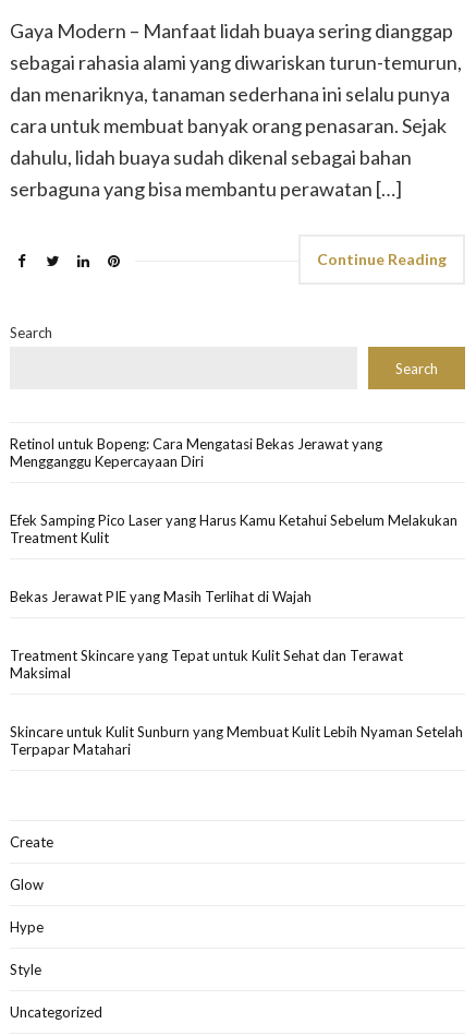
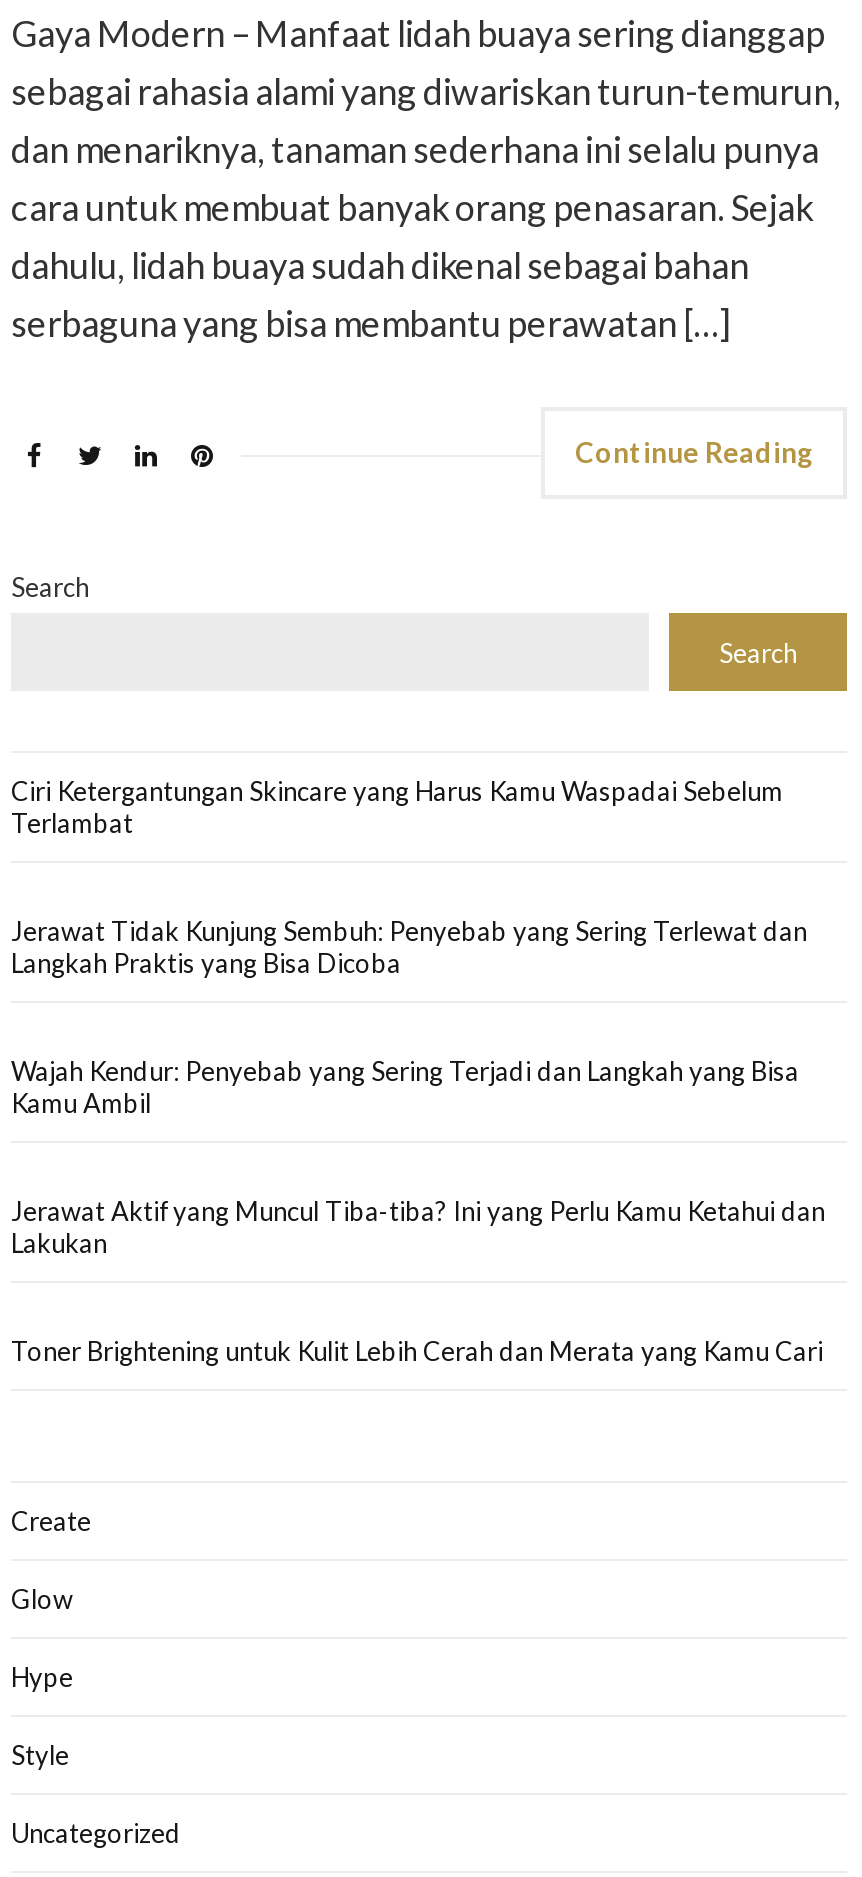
- Retinol untuk Bopeng: Cara Mengatasi Bekas Jerawat yang
- Mengganggu Kepercayaan Diri
+ Ciri Ketergantungan Skincare yang Harus Kamu Waspadai Sebelum
+ Terlambat

- Efek Samping Pico Laser yang Harus Kamu Ketahui Sebelum Melakukan
- Treatment Kulit
+ Jerawat Tidak Kunjung Sembuh: Penyebab yang Sering Terlewat dan
+ Langkah Praktis yang Bisa Dicoba

- Bekas Jerawat PIE yang Masih Terlihat di Wajah
+ Wajah Kendur: Penyebab yang Sering Terjadi dan Langkah yang Bisa
+ Kamu Ambil

- Treatment Skincare yang Tepat untuk Kulit Sehat dan Terawat
- Maksimal
+ Jerawat Aktif yang Muncul Tiba-tiba? Ini yang Perlu Kamu Ketahui dan
+ Lakukan

- Skincare untuk Kulit Sunburn yang Membuat Kulit Lebih Nyaman Setelah
- Terpapar Matahari
+ Toner Brightening untuk Kulit Lebih Cerah dan Merata yang Kamu Cari
